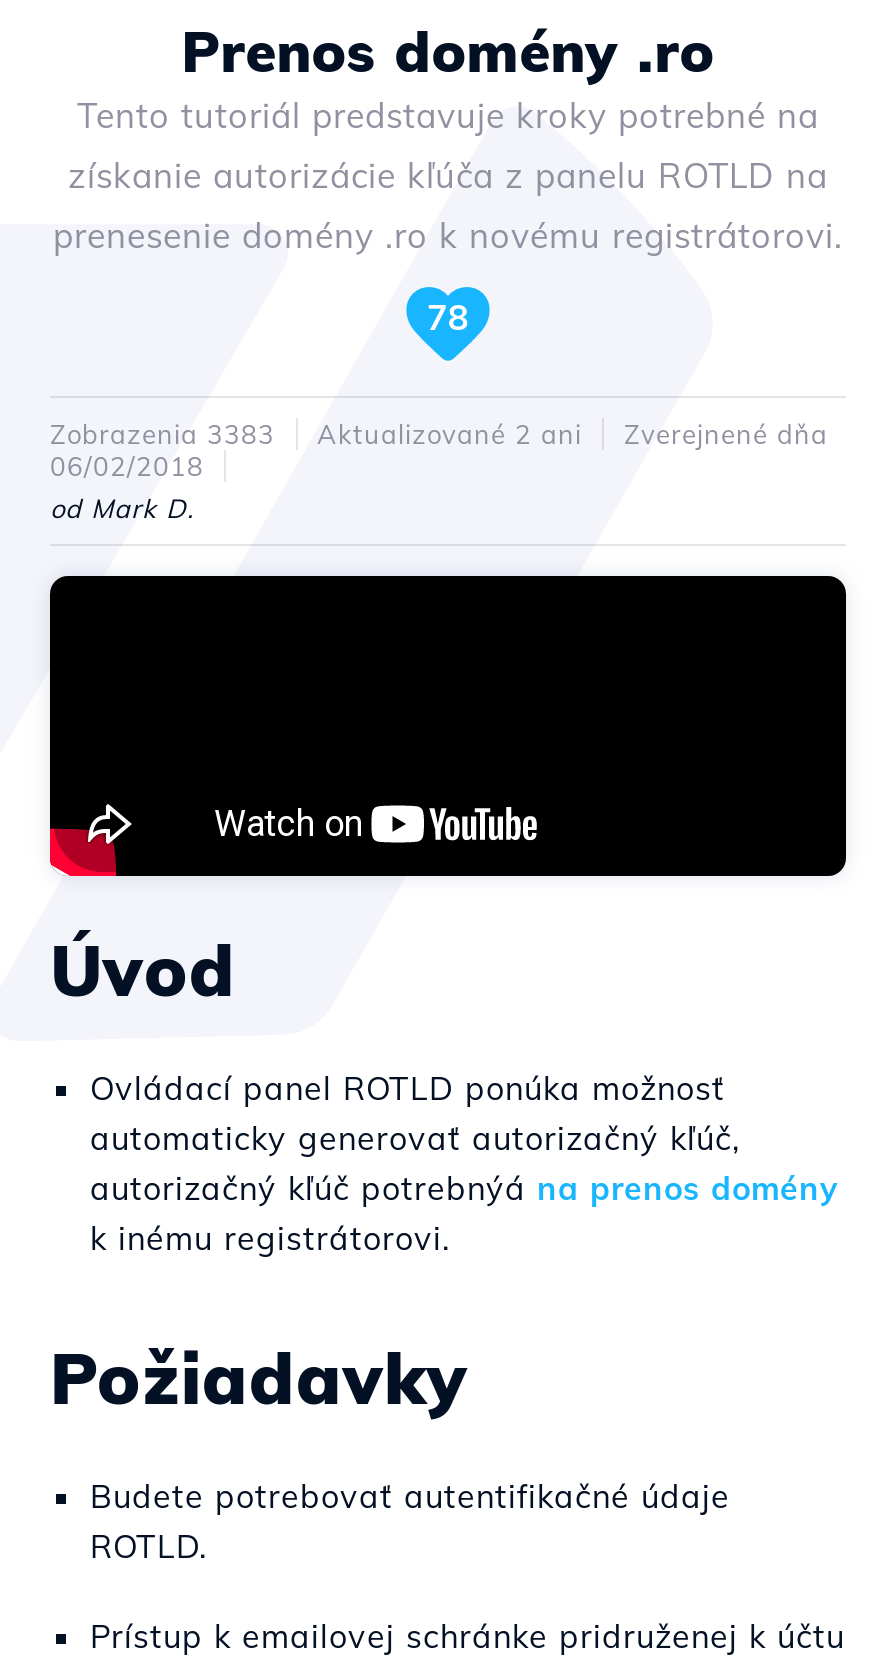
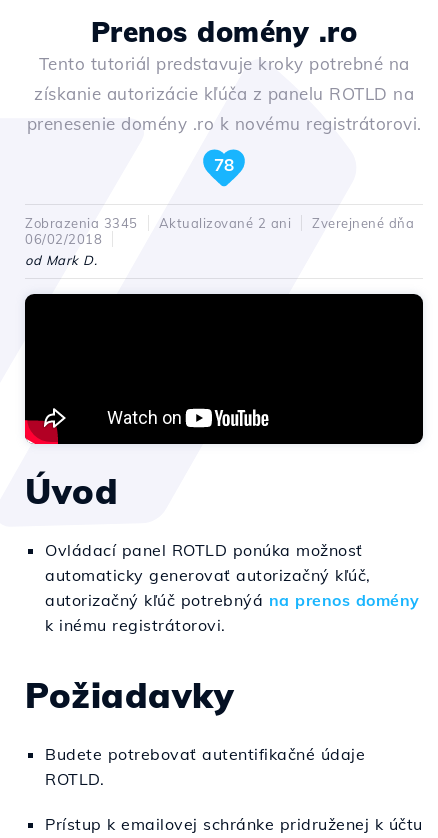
- Zobrazenia 3383 Aktualizované 2 ani Zverejnené dňa
+ Zobrazenia 3345 Aktualizované 2 ani Zverejnené dňa
